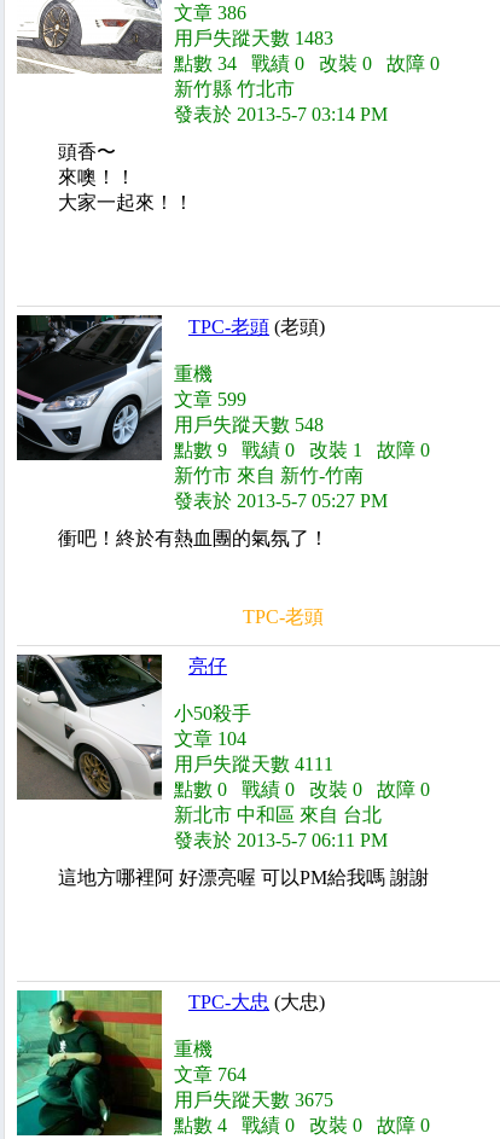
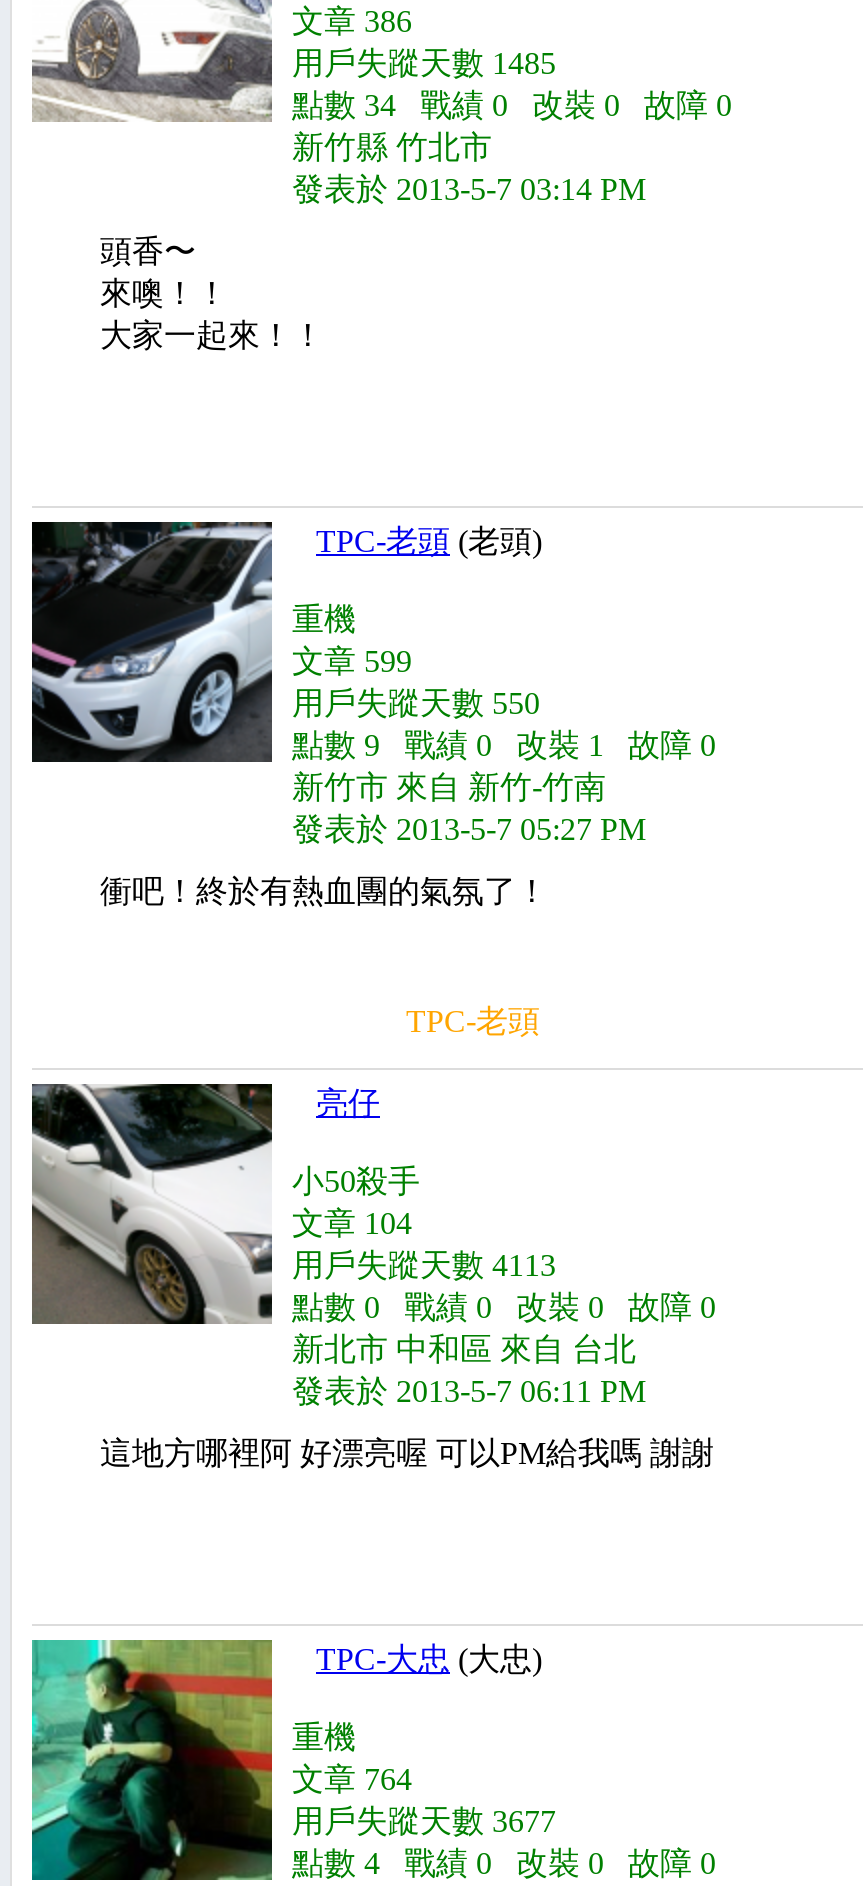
- 用戶失蹤天數 1483
+ 用戶失蹤天數 1485

- 用戶失蹤天數 548
+ 用戶失蹤天數 550

- 用戶失蹤天數 4111
+ 用戶失蹤天數 4113

- 用戶失蹤天數 3675
+ 用戶失蹤天數 3677
